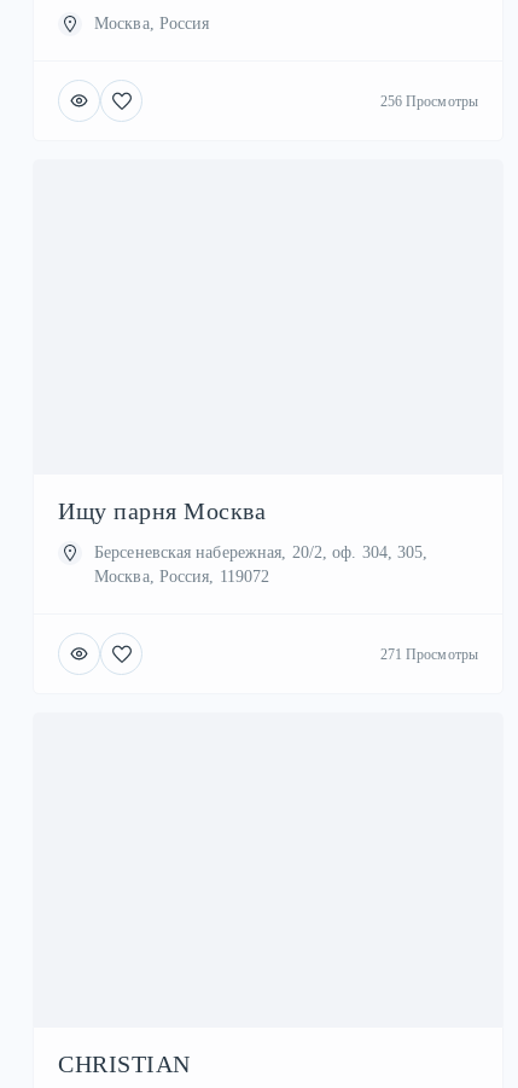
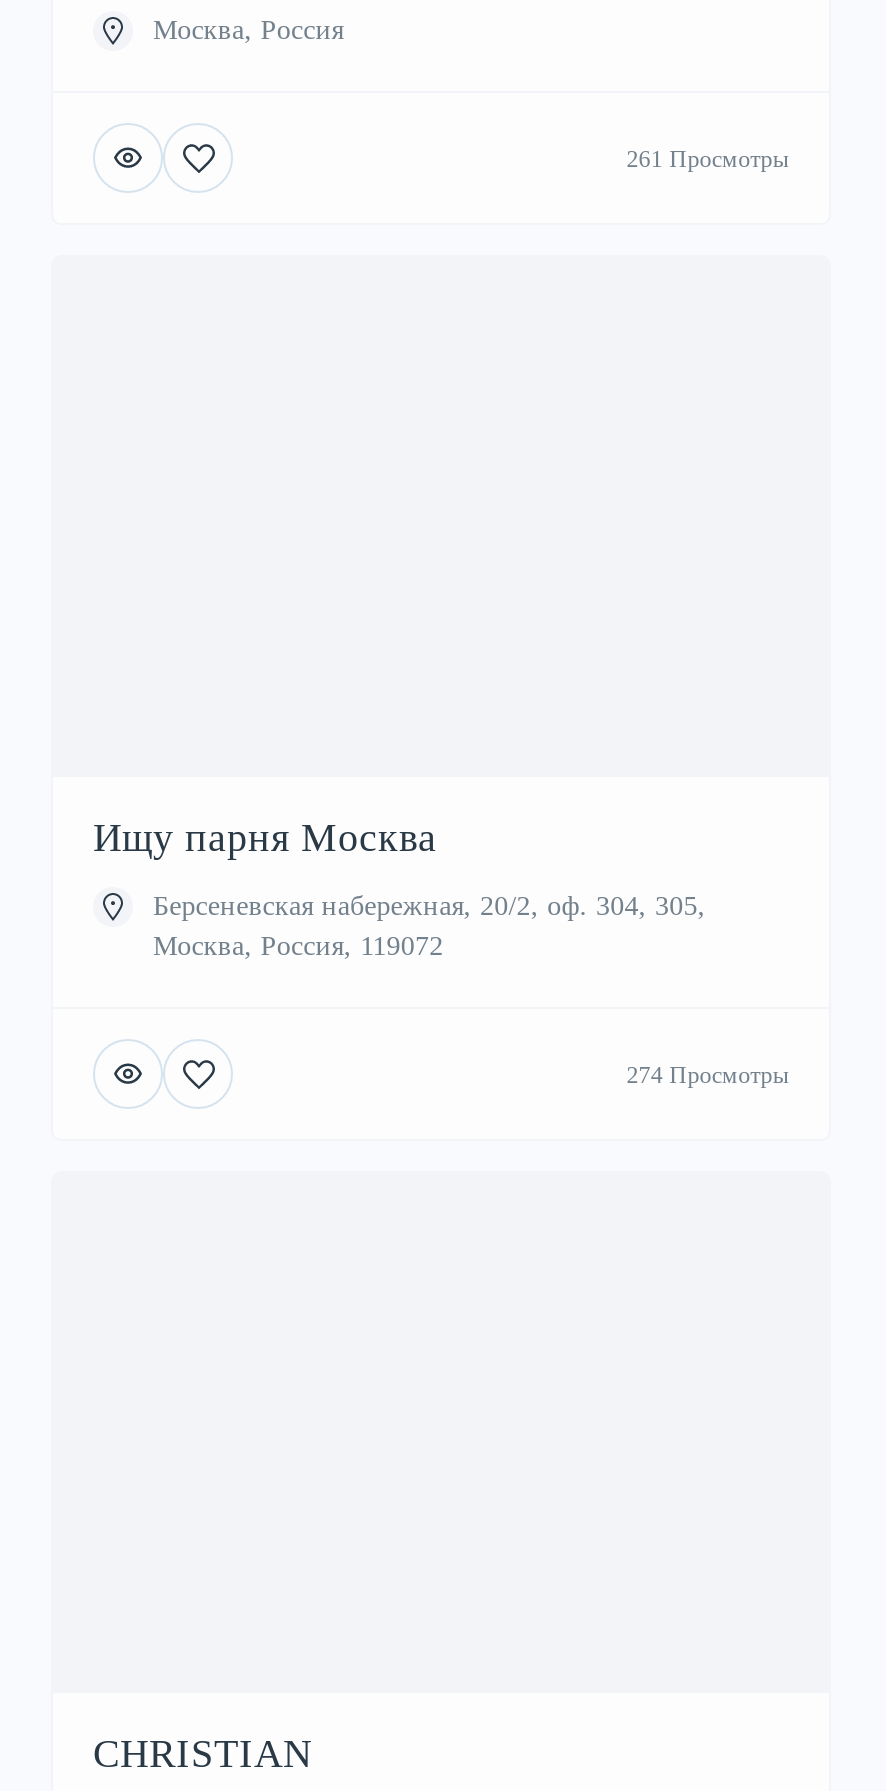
- 256 Просмотры
+ 261 Просмотры

- 271 Просмотры
+ 274 Просмотры
